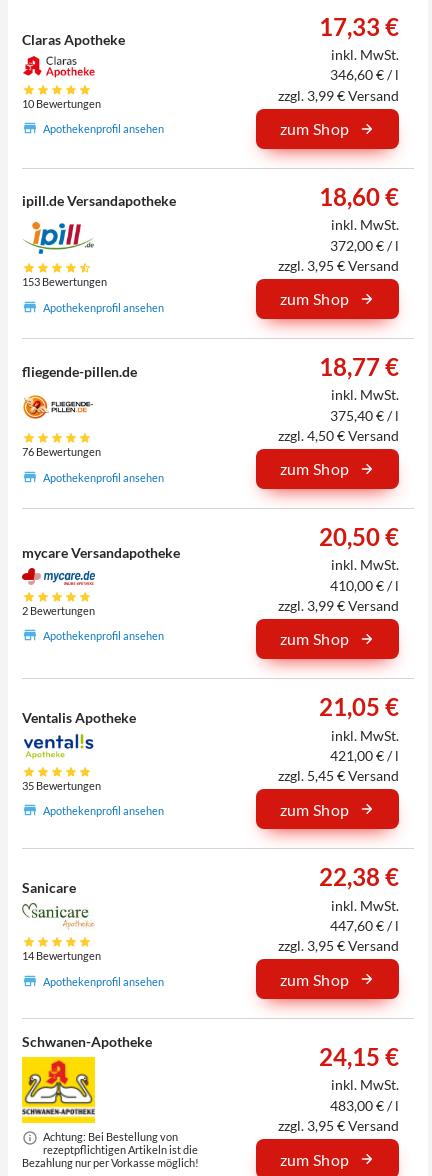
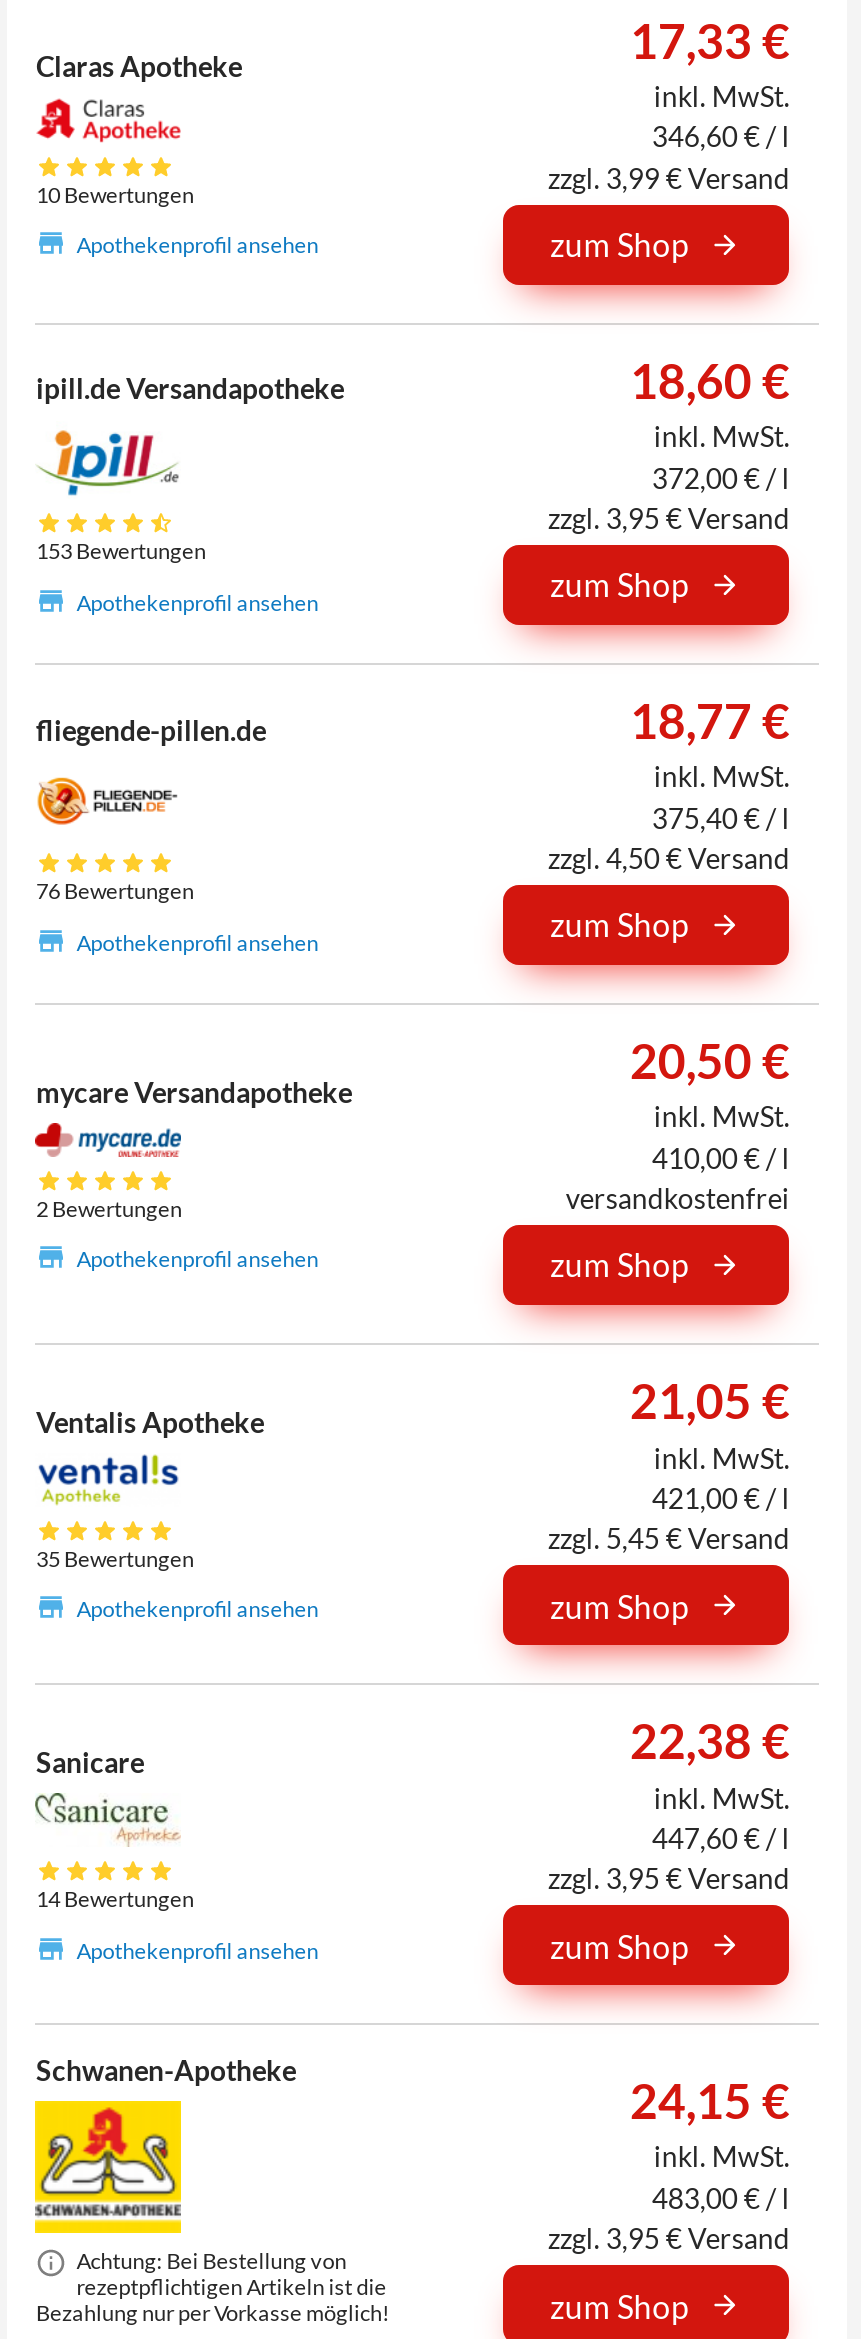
- zzgl. 3,99 € Versand
+ versandkostenfrei
